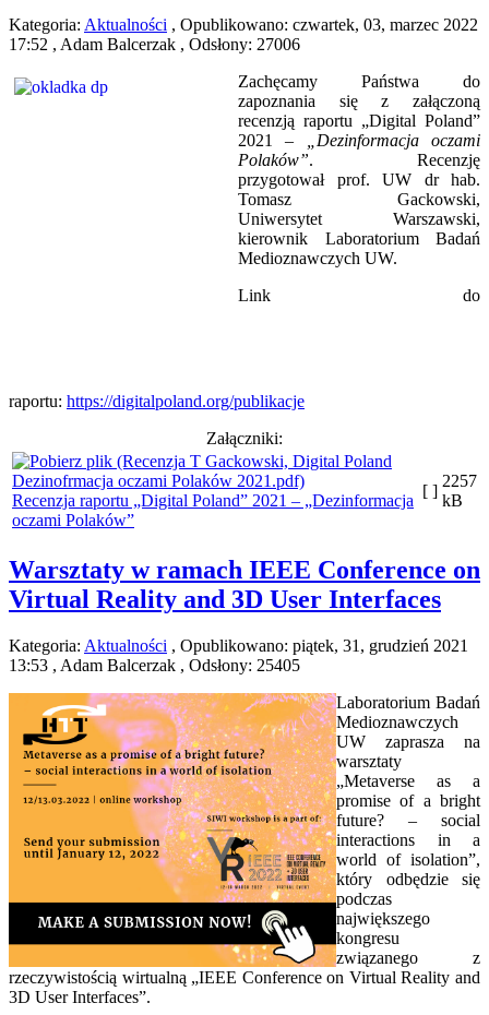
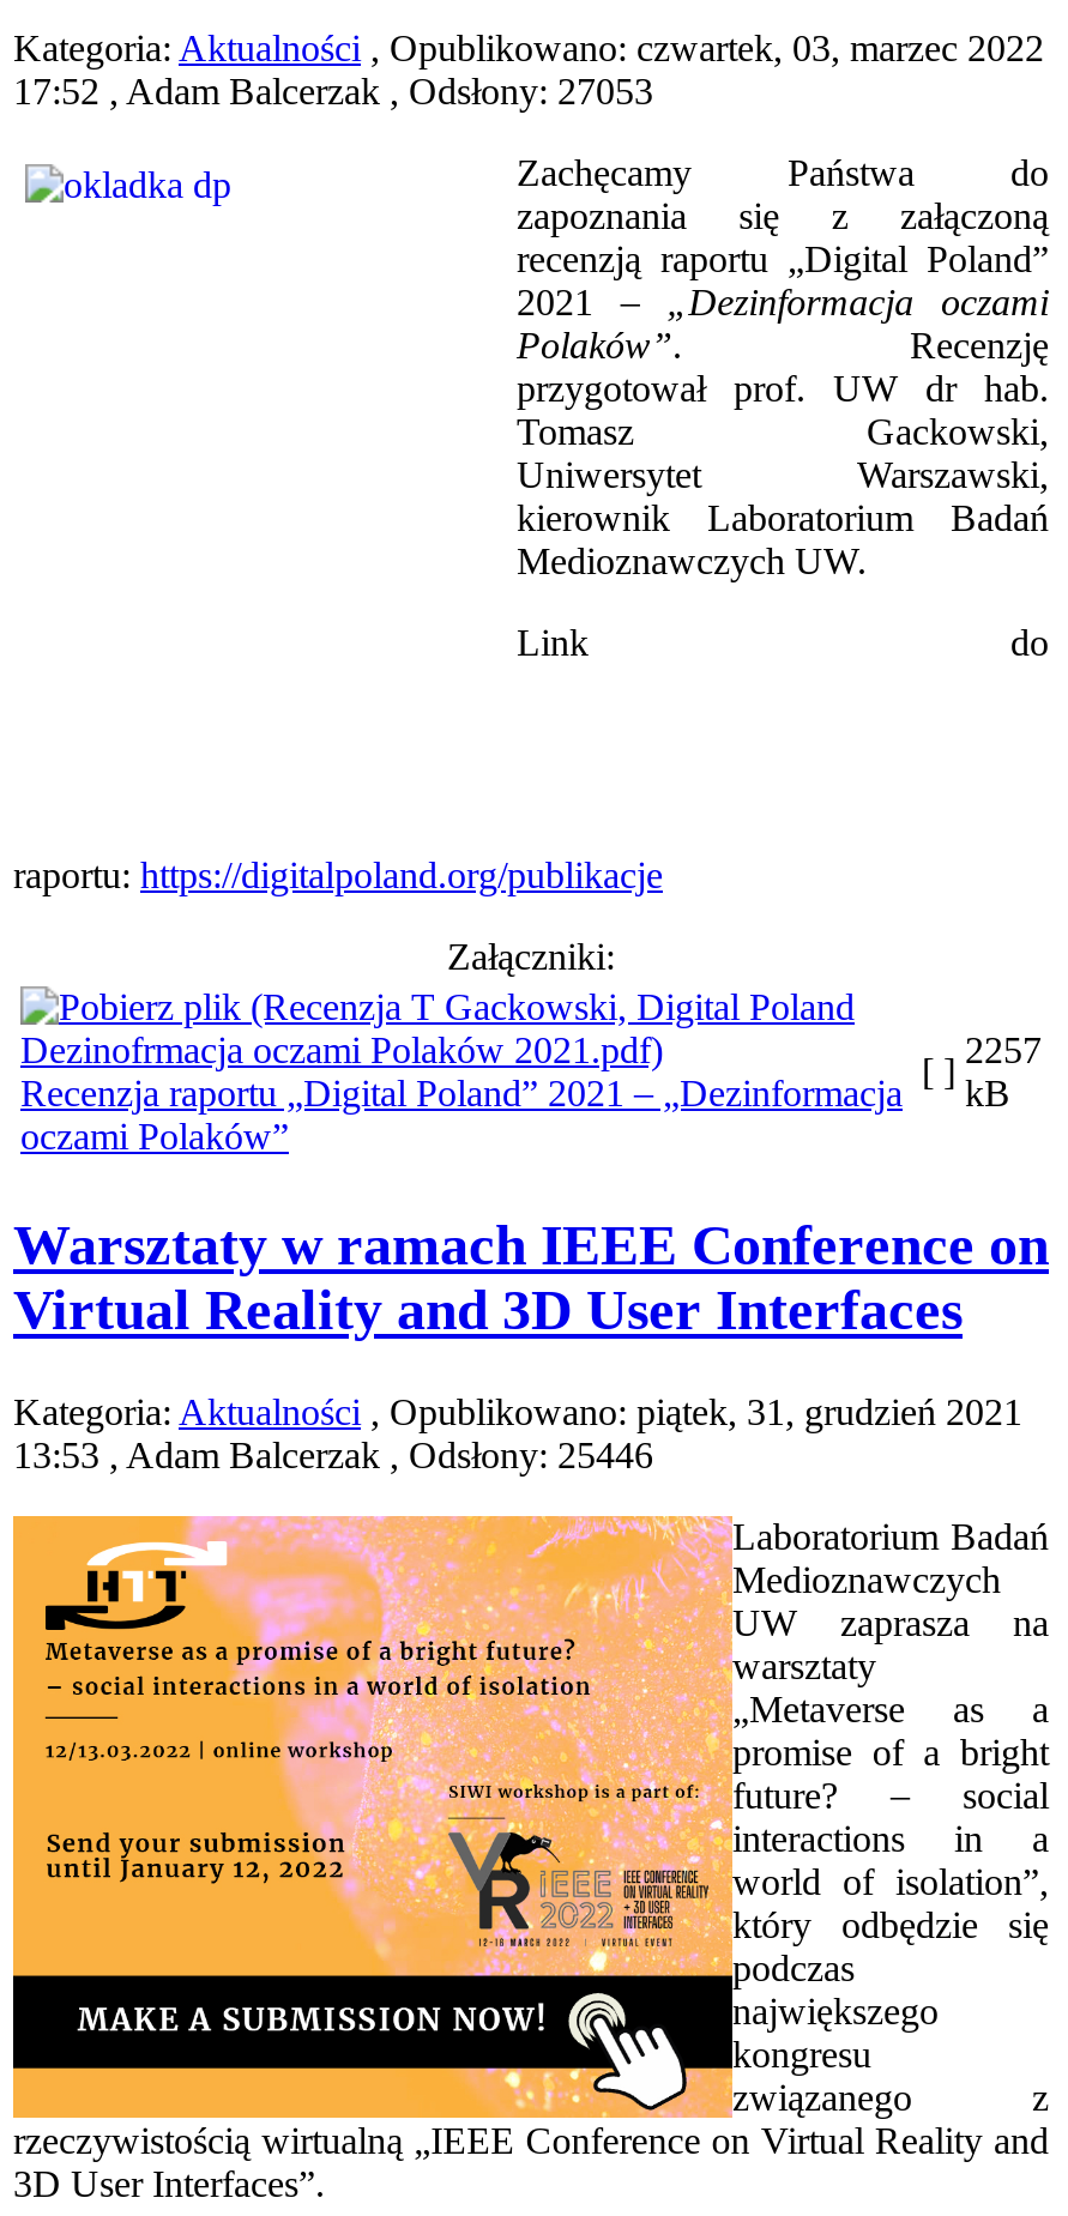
- 17:52 , Adam Balcerzak , Odsłony: 27006
+ 17:52 , Adam Balcerzak , Odsłony: 27053

- 13:53 , Adam Balcerzak , Odsłony: 25405
+ 13:53 , Adam Balcerzak , Odsłony: 25446
